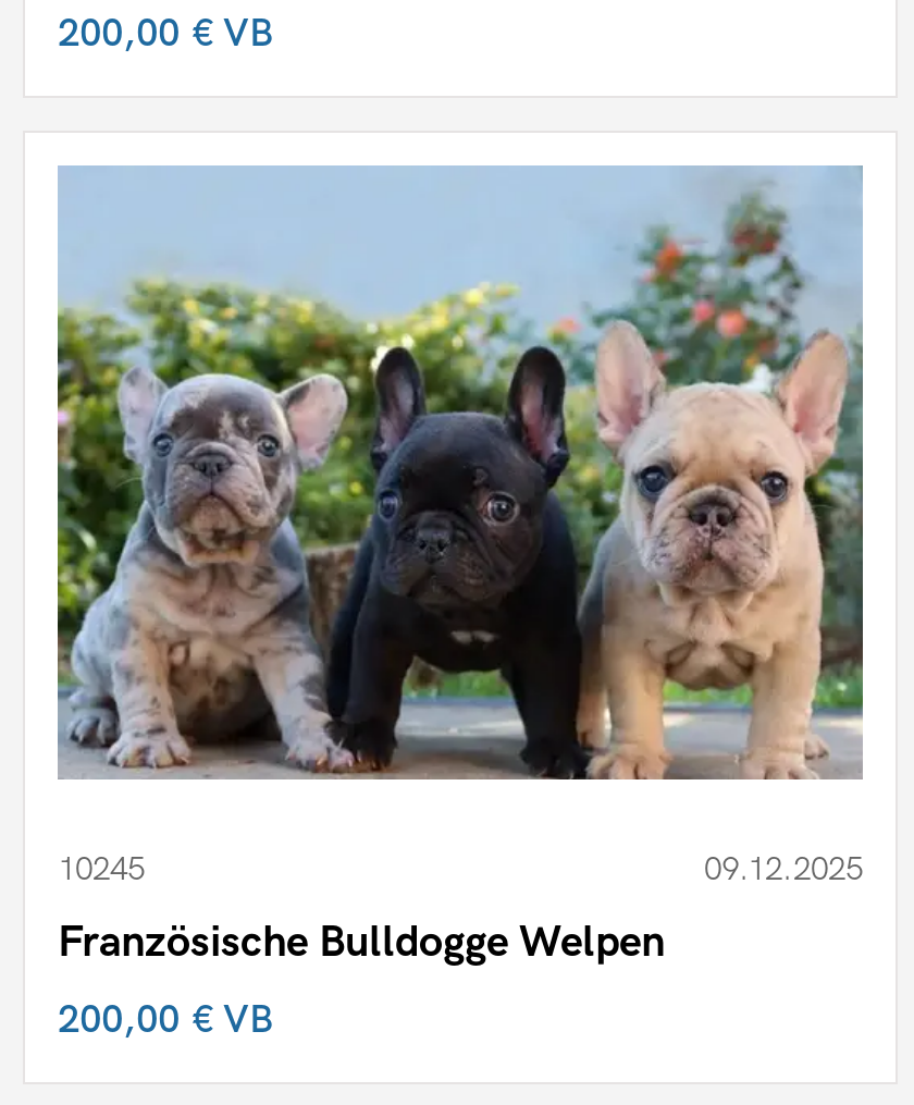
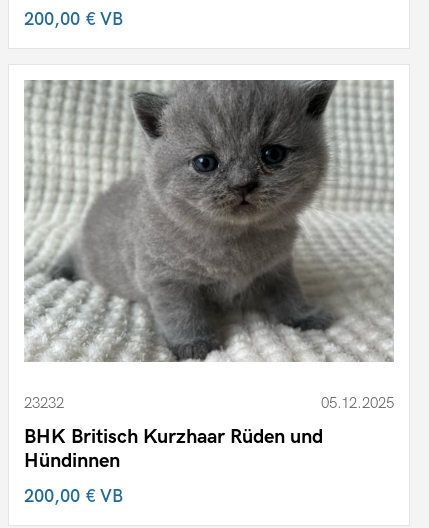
- [image]
- 10245
- 09.12.2025
+ [image]
+ 23232
+ 05.12.2025

- Französische Bulldogge Welpen
+ BHK Britisch Kurzhaar Rüden und
+ Hündinnen
